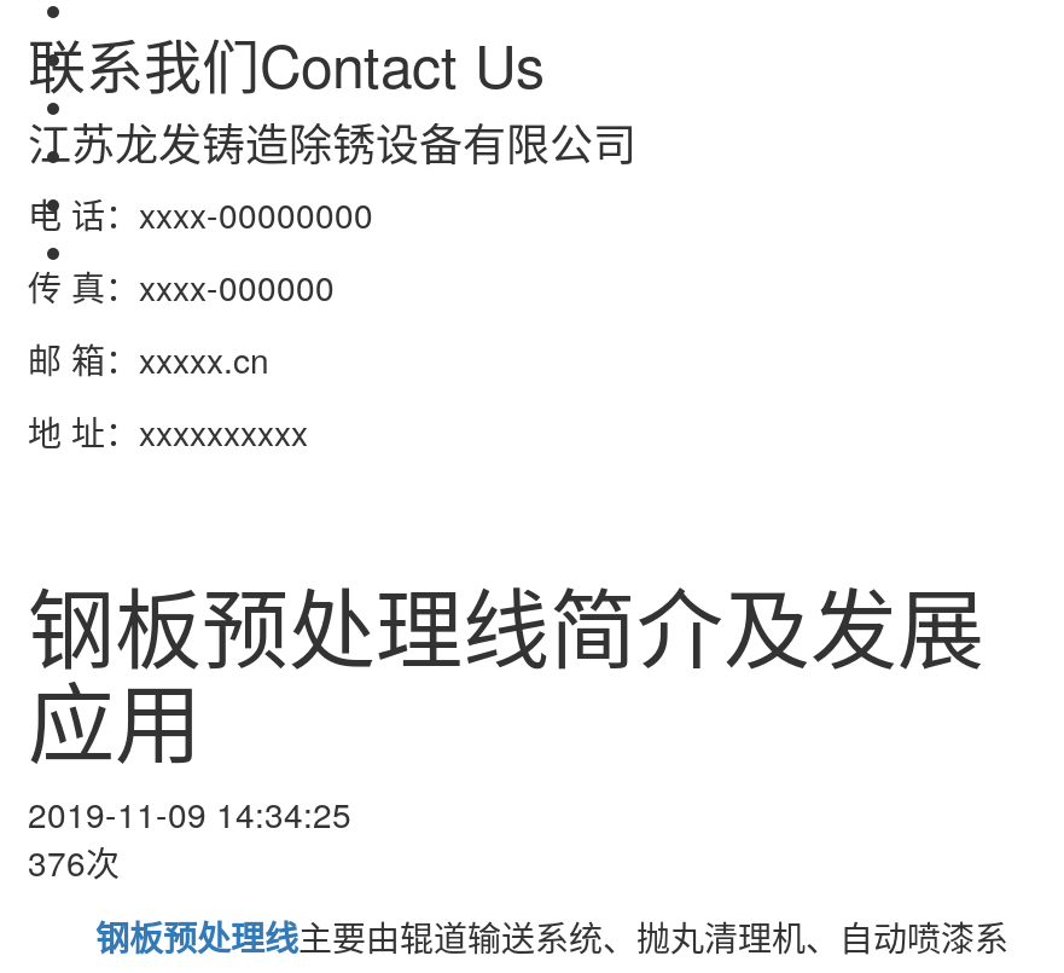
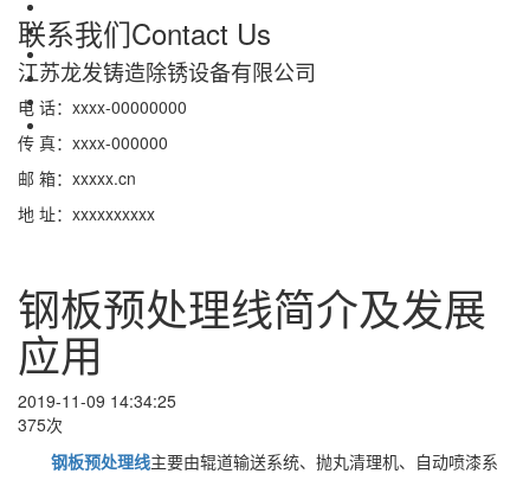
- 376次
+ 375次
